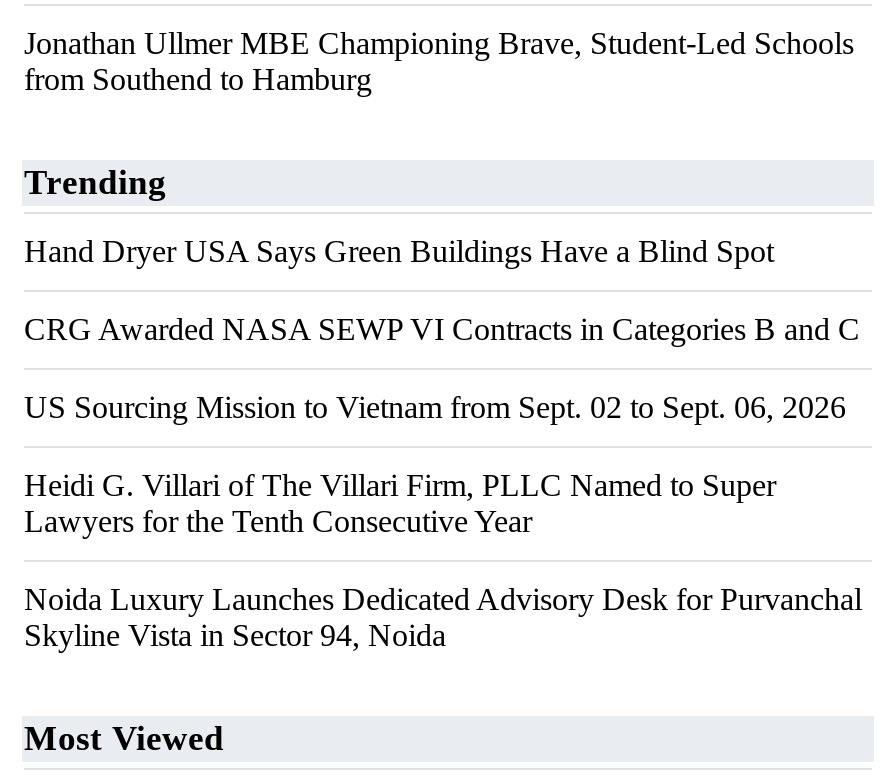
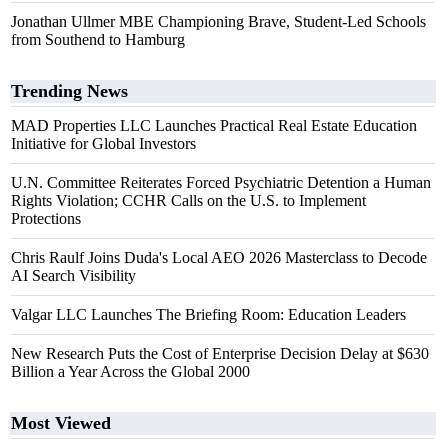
- Trending
+ Trending News

- Hand Dryer USA Says Green Buildings Have a Blind Spot
+ MAD Properties LLC Launches Practical Real Estate Education
+ Initiative for Global Investors

- CRG Awarded NASA SEWP VI Contracts in Categories B and C
+ U.N. Committee Reiterates Forced Psychiatric Detention a Human
+ Rights Violation; CCHR Calls on the U.S. to Implement
+ Protections

- US Sourcing Mission to Vietnam from Sept. 02 to Sept. 06, 2026
+ Chris Raulf Joins Duda's Local AEO 2026 Masterclass to Decode
+ AI Search Visibility

- Heidi G. Villari of The Villari Firm, PLLC Named to Super
- Lawyers for the Tenth Consecutive Year
+ Valgar LLC Launches The Briefing Room: Education Leaders

- Noida Luxury Launches Dedicated Advisory Desk for Purvanchal
- Skyline Vista in Sector 94, Noida
+ New Research Puts the Cost of Enterprise Decision Delay at $630
+ Billion a Year Across the Global 2000
